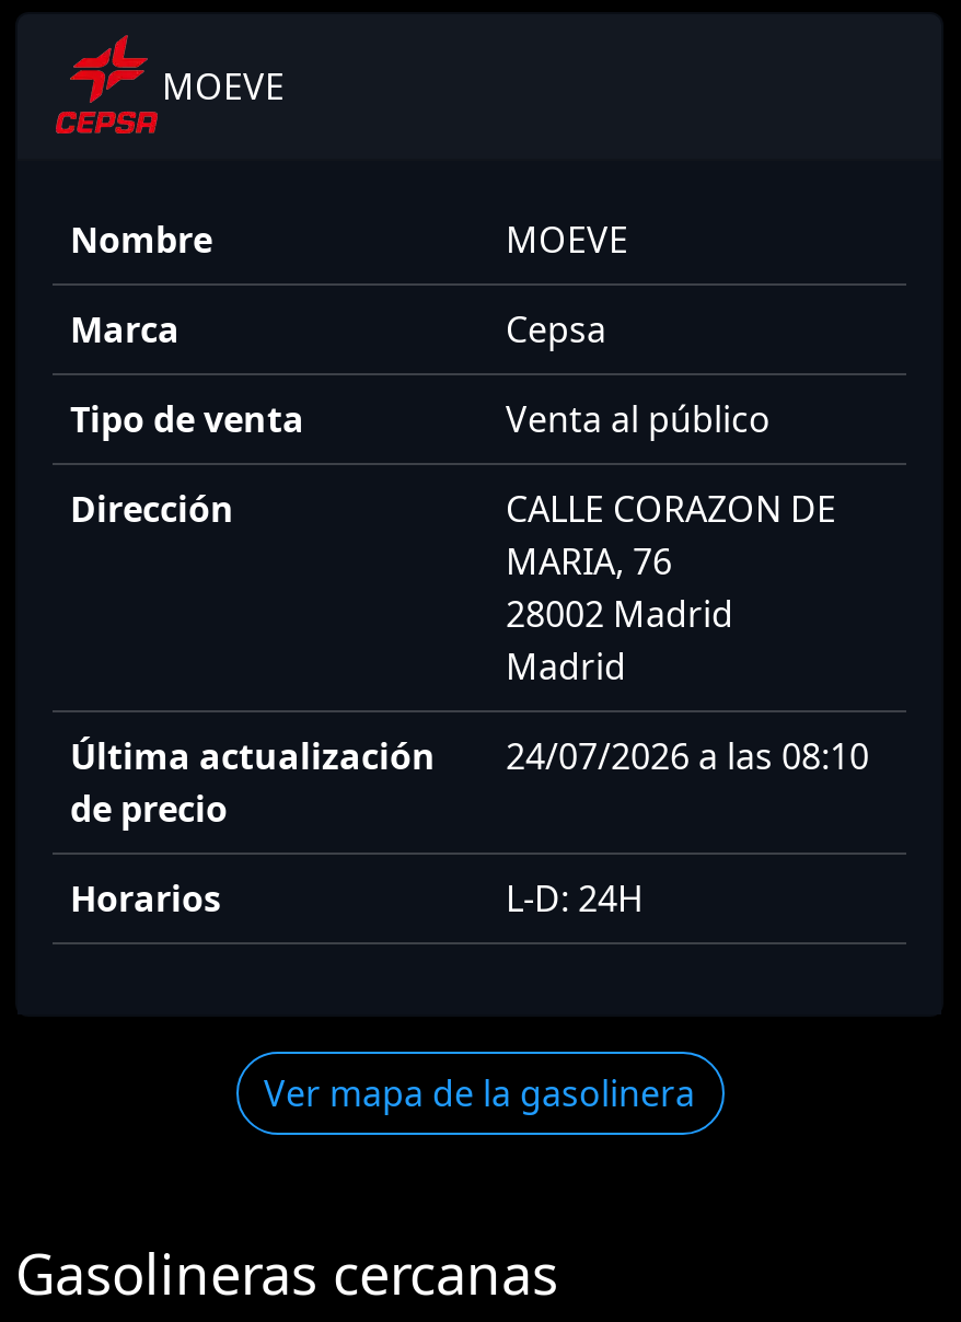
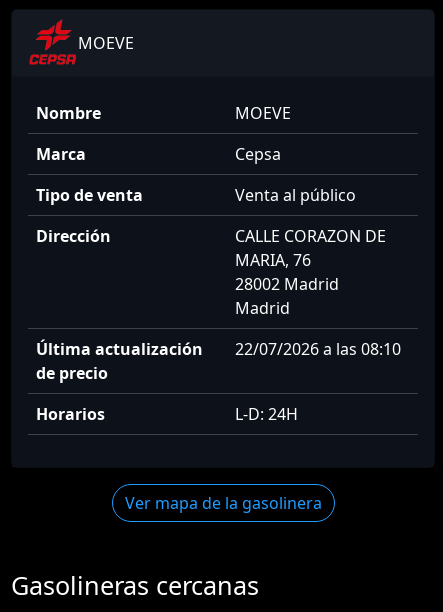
- Última actualización 24/07/2026 a las 08:10
+ Última actualización 22/07/2026 a las 08:10
